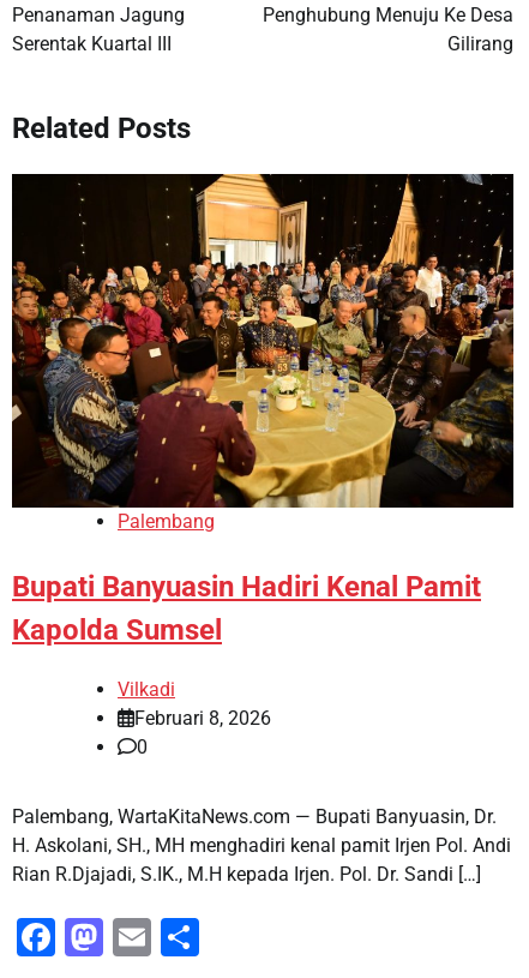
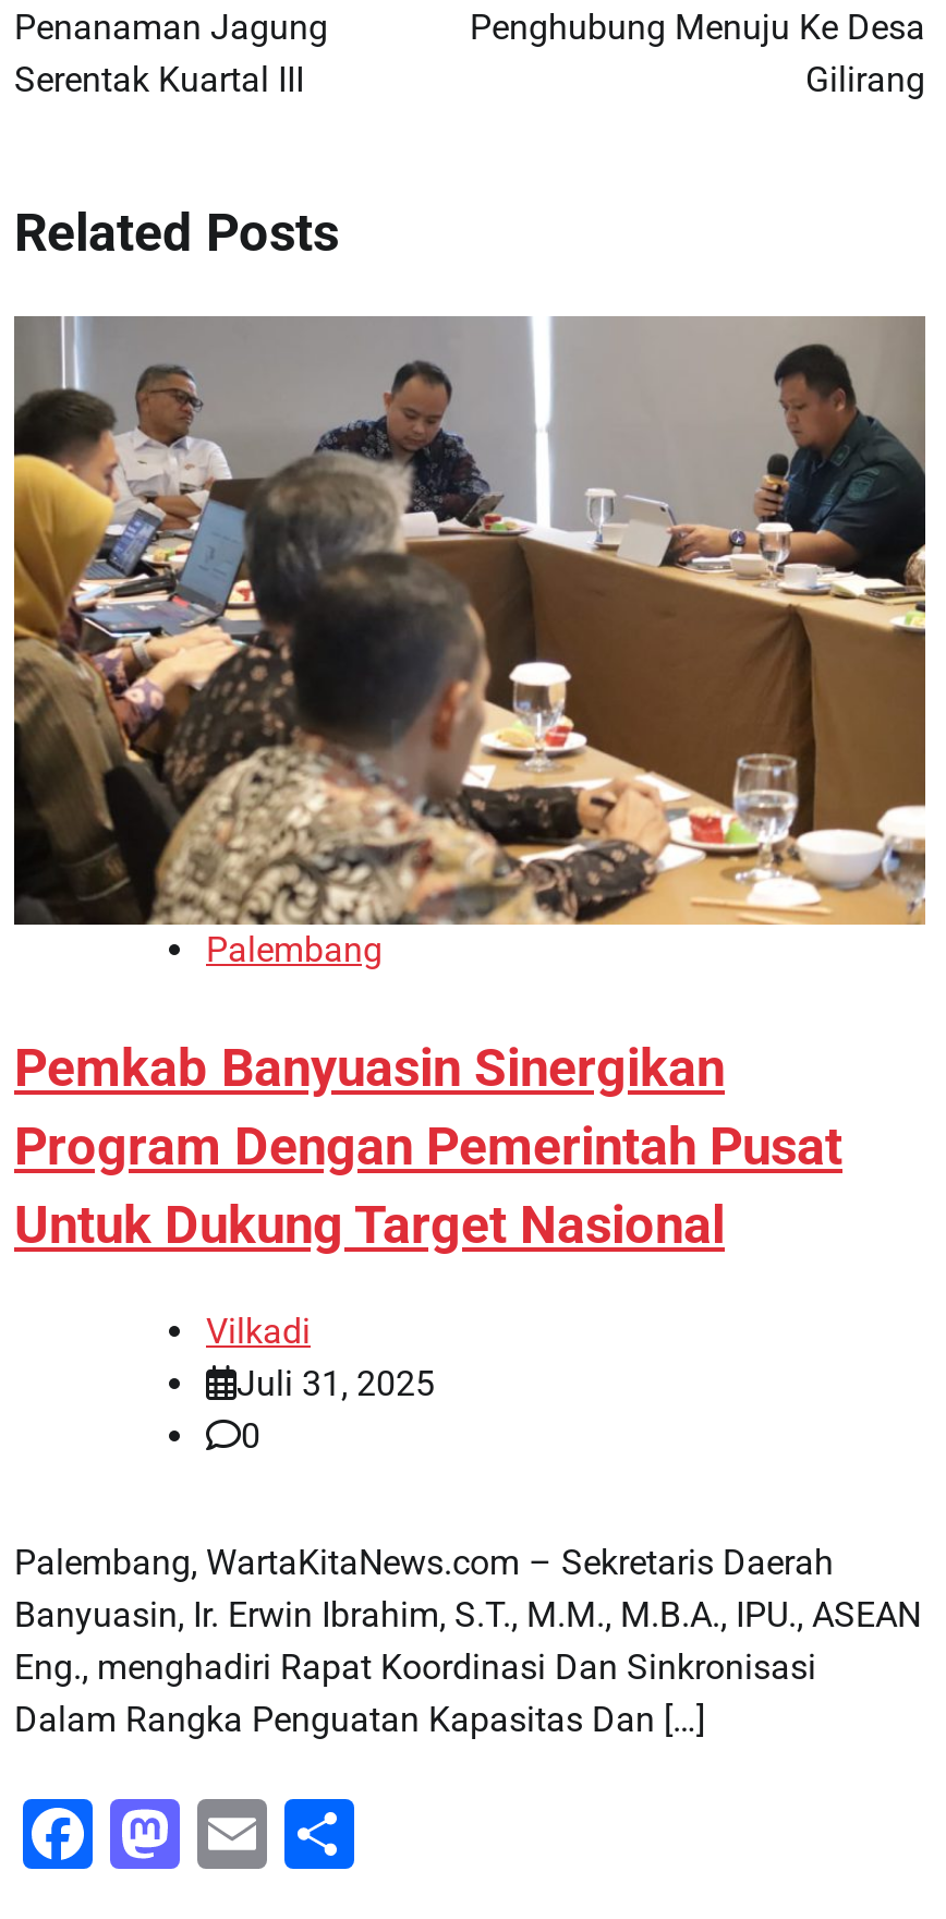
- [image]
+ [image]

- Bupati Banyuasin Hadiri Kenal Pamit
- Kapolda Sumsel
+ Pemkab Banyuasin Sinergikan
+ Program Dengan Pemerintah Pusat
+ Untuk Dukung Target Nasional

- Februari 8, 2026
+ Juli 31, 2025

- Palembang, WartaKitaNews.com — Bupati Banyuasin, Dr.
- H. Askolani, SH., MH menghadiri kenal pamit Irjen Pol. Andi
- Rian R.Djajadi, S.IK., M.H kepada Irjen. Pol. Dr. Sandi […]
+ Palembang, WartaKitaNews.com – Sekretaris Daerah
+ Banyuasin, Ir. Erwin Ibrahim, S.T., M.M., M.B.A., IPU., ASEAN
+ Eng., menghadiri Rapat Koordinasi Dan Sinkronisasi
+ Dalam Rangka Penguatan Kapasitas Dan […]
